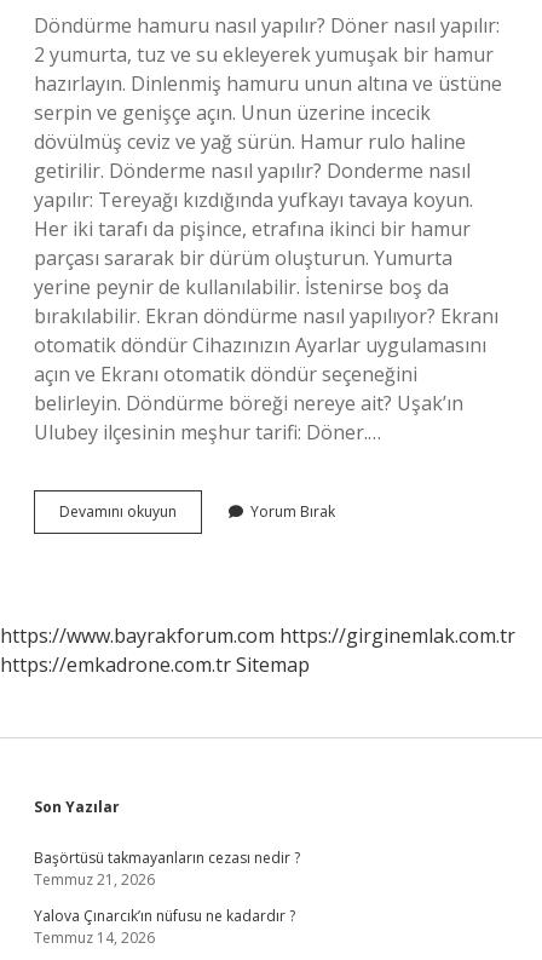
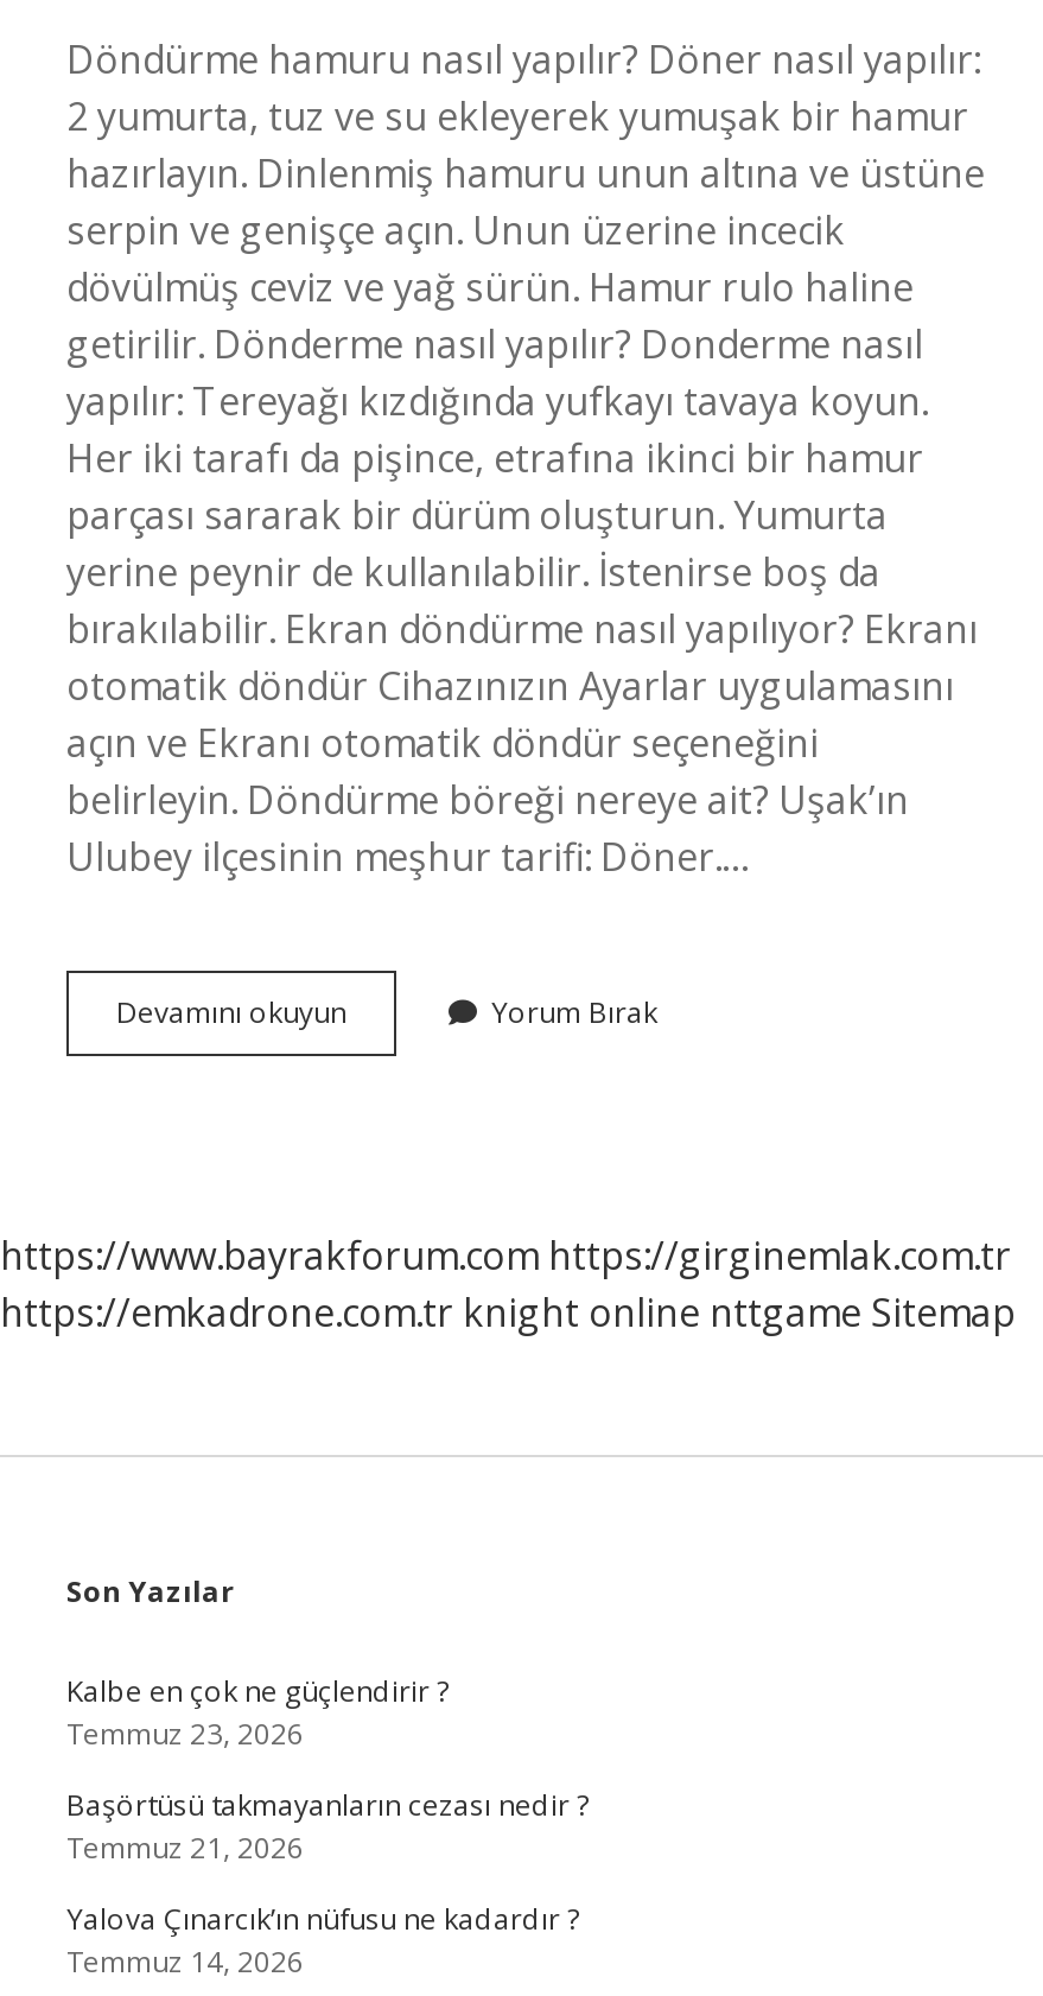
- https://emkadrone.com.tr Sitemap
+ https://emkadrone.com.tr knight online nttgame Sitemap

+ Kalbe en çok ne güçlendirir ?
+ Temmuz 23, 2026
